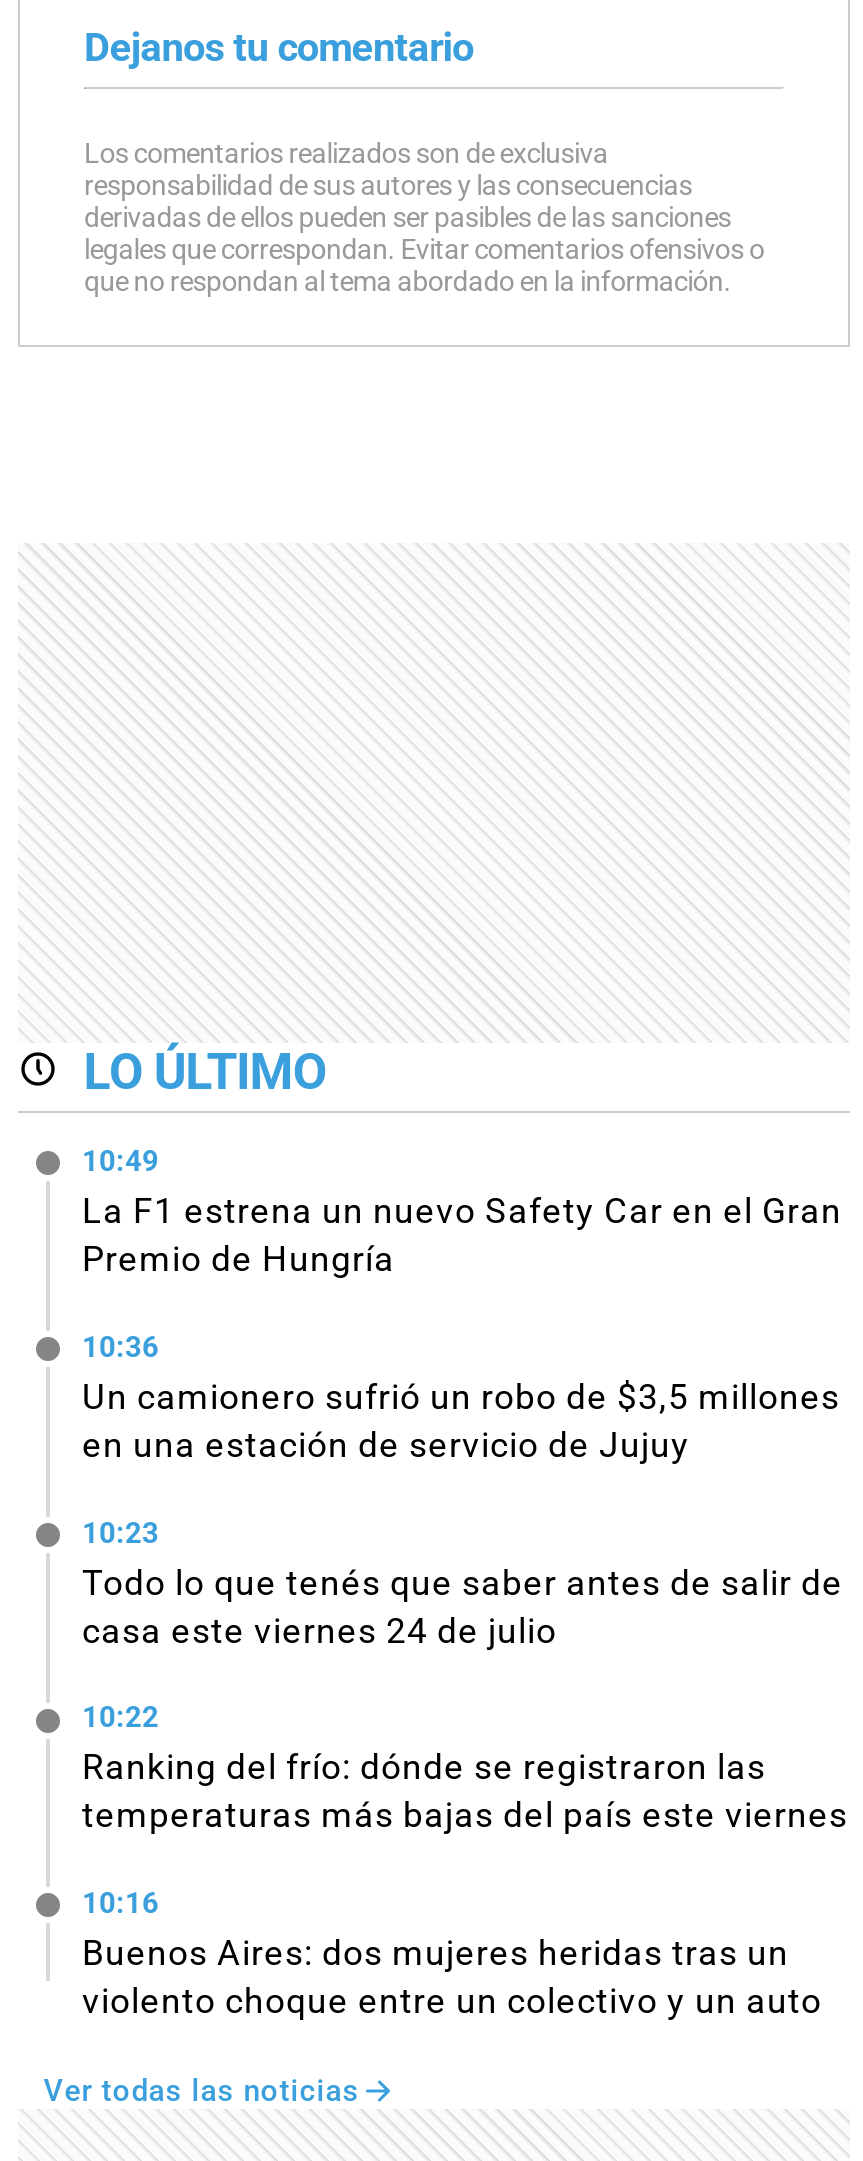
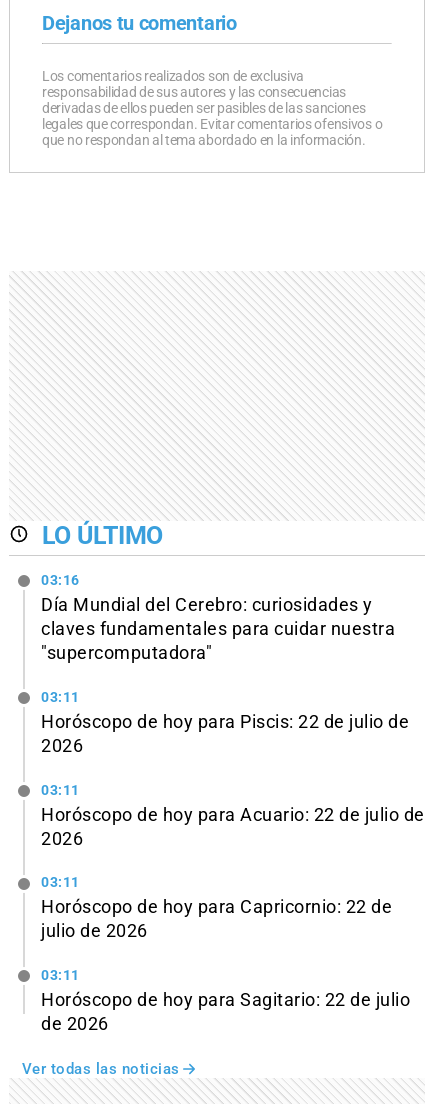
- 10:49
- La F1 estrena un nuevo Safety Car en el Gran
- Premio de Hungría
+ 03:16
+ Día Mundial del Cerebro: curiosidades y
+ claves fundamentales para cuidar nuestra
+ "supercomputadora"

- 10:36
- Un camionero sufrió un robo de $3,5 millones
- en una estación de servicio de Jujuy
+ 03:11
+ Horóscopo de hoy para Piscis: 22 de julio de
+ 2026

- 10:23
- Todo lo que tenés que saber antes de salir de
- casa este viernes 24 de julio
+ 03:11
+ Horóscopo de hoy para Acuario: 22 de julio de
+ 2026

- 10:22
- Ranking del frío: dónde se registraron las
- temperaturas más bajas del país este viernes
+ 03:11
+ Horóscopo de hoy para Capricornio: 22 de
+ julio de 2026

- 10:16
- Buenos Aires: dos mujeres heridas tras un
- violento choque entre un colectivo y un auto
+ 03:11
+ Horóscopo de hoy para Sagitario: 22 de julio
+ de 2026
